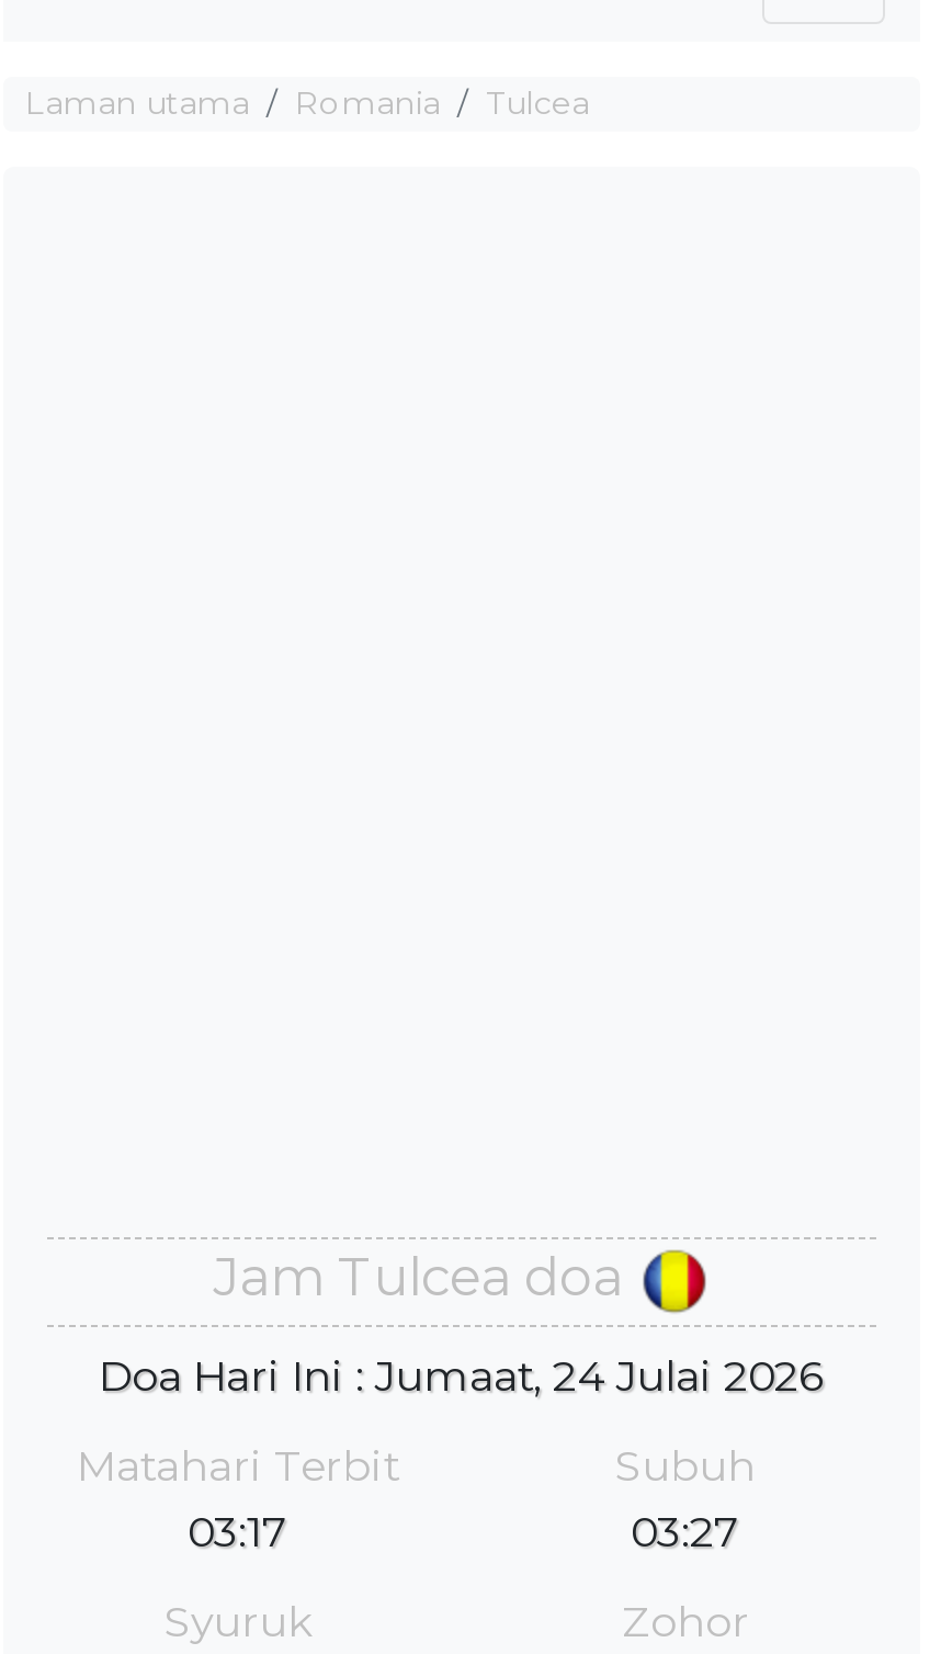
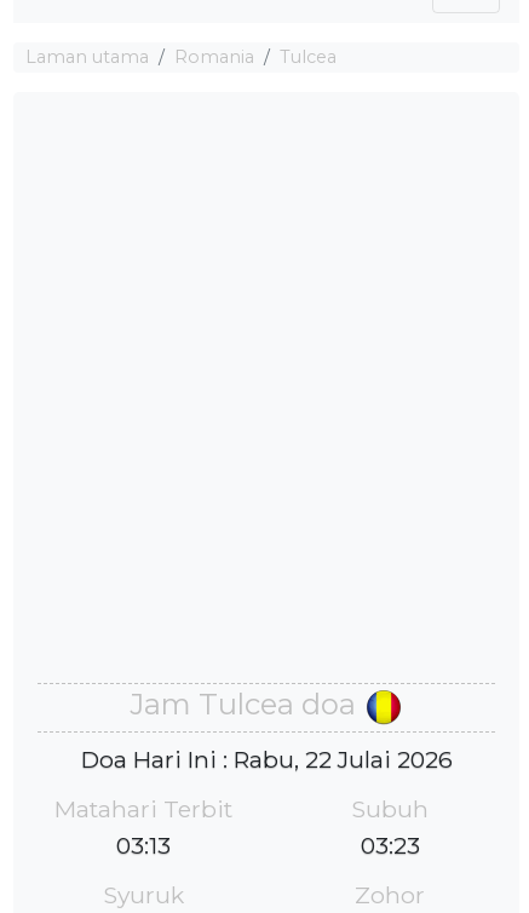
- Doa Hari Ini : Jumaat, 24 Julai 2026
+ Doa Hari Ini : Rabu, 22 Julai 2026

- 03:17
+ 03:13

- 03:27
+ 03:23
